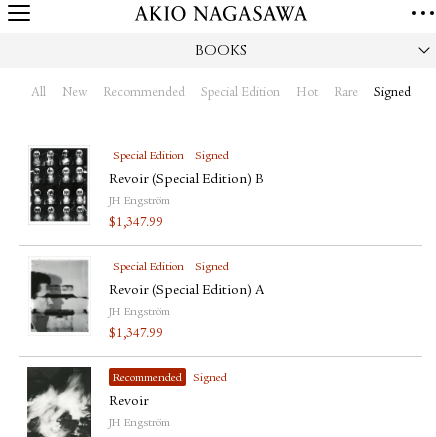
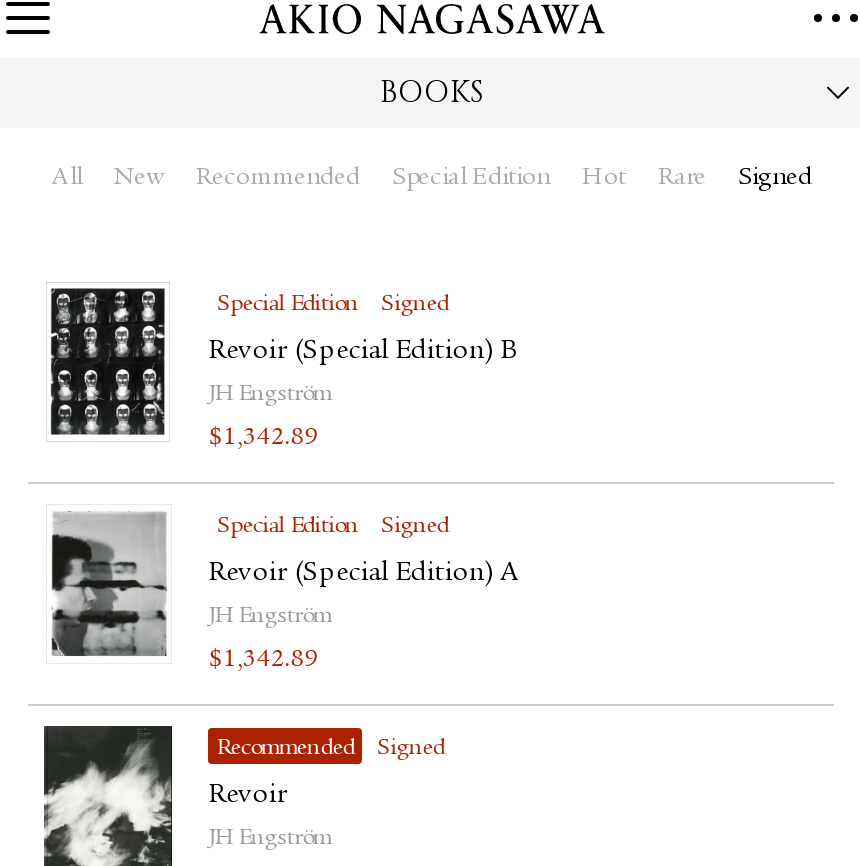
- $1,347.99
+ $1,342.89

- $1,347.99
+ $1,342.89
